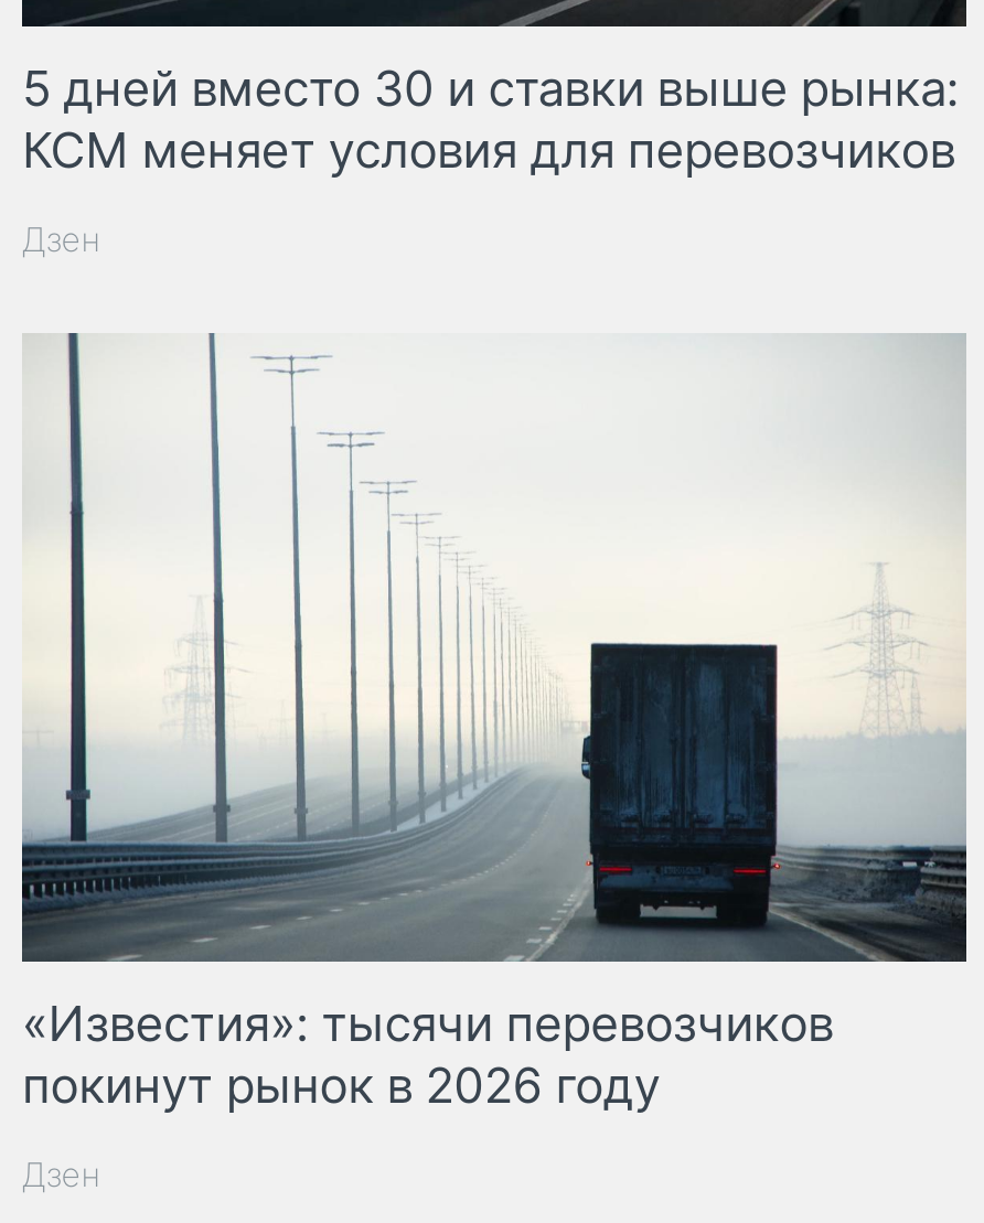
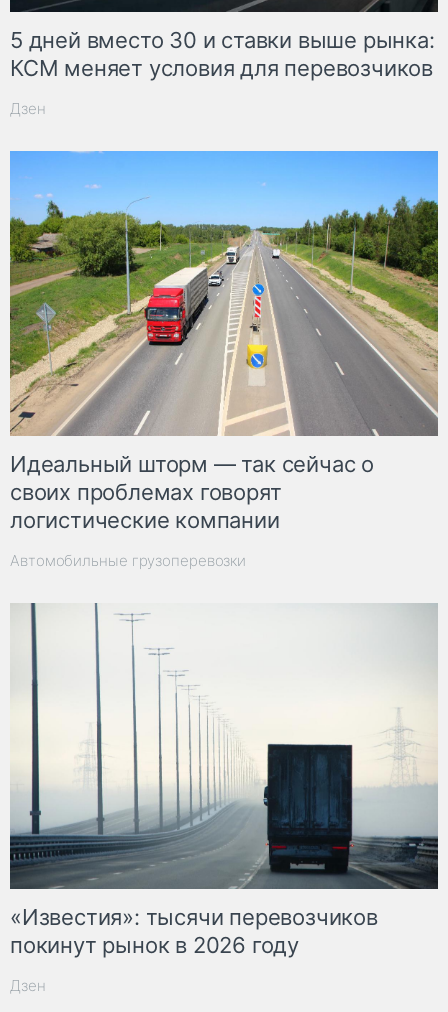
+ [image]
+ Идеальный шторм — так сейчас о
+ своих проблемах говорят
+ логистические компании
+ Автомобильные грузоперевозки
